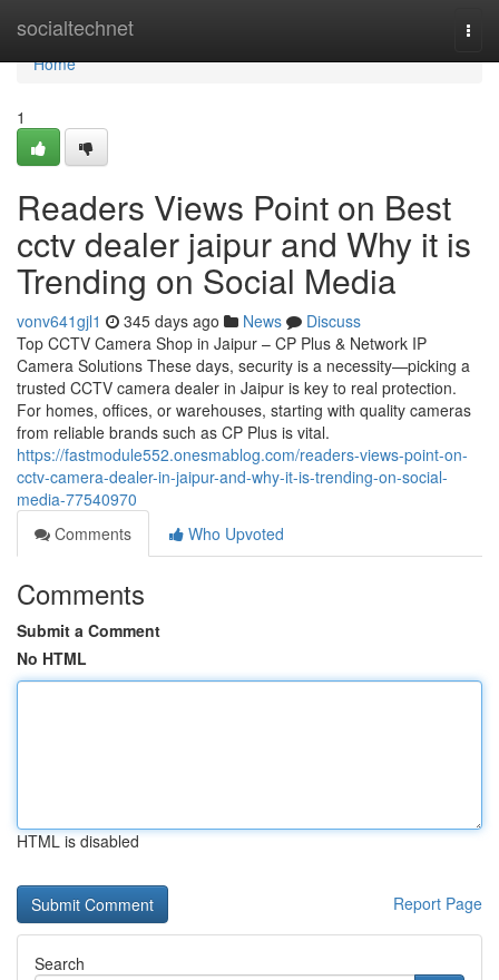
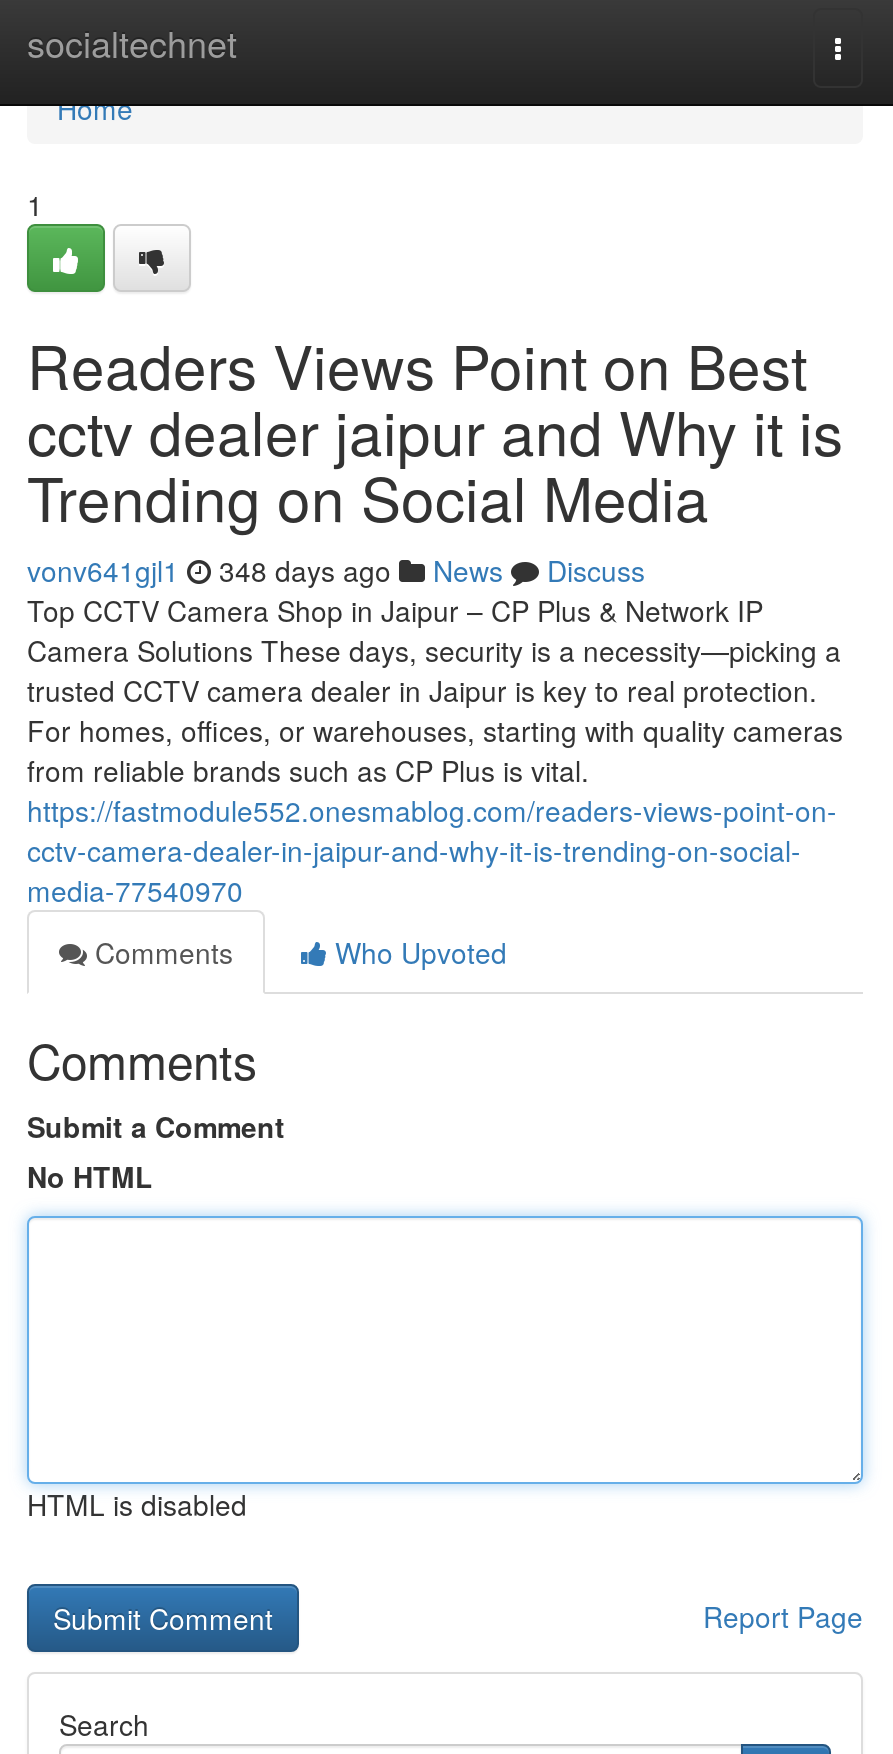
- vonv641gjl1 345 days ago News Discuss
+ vonv641gjl1 348 days ago News Discuss
